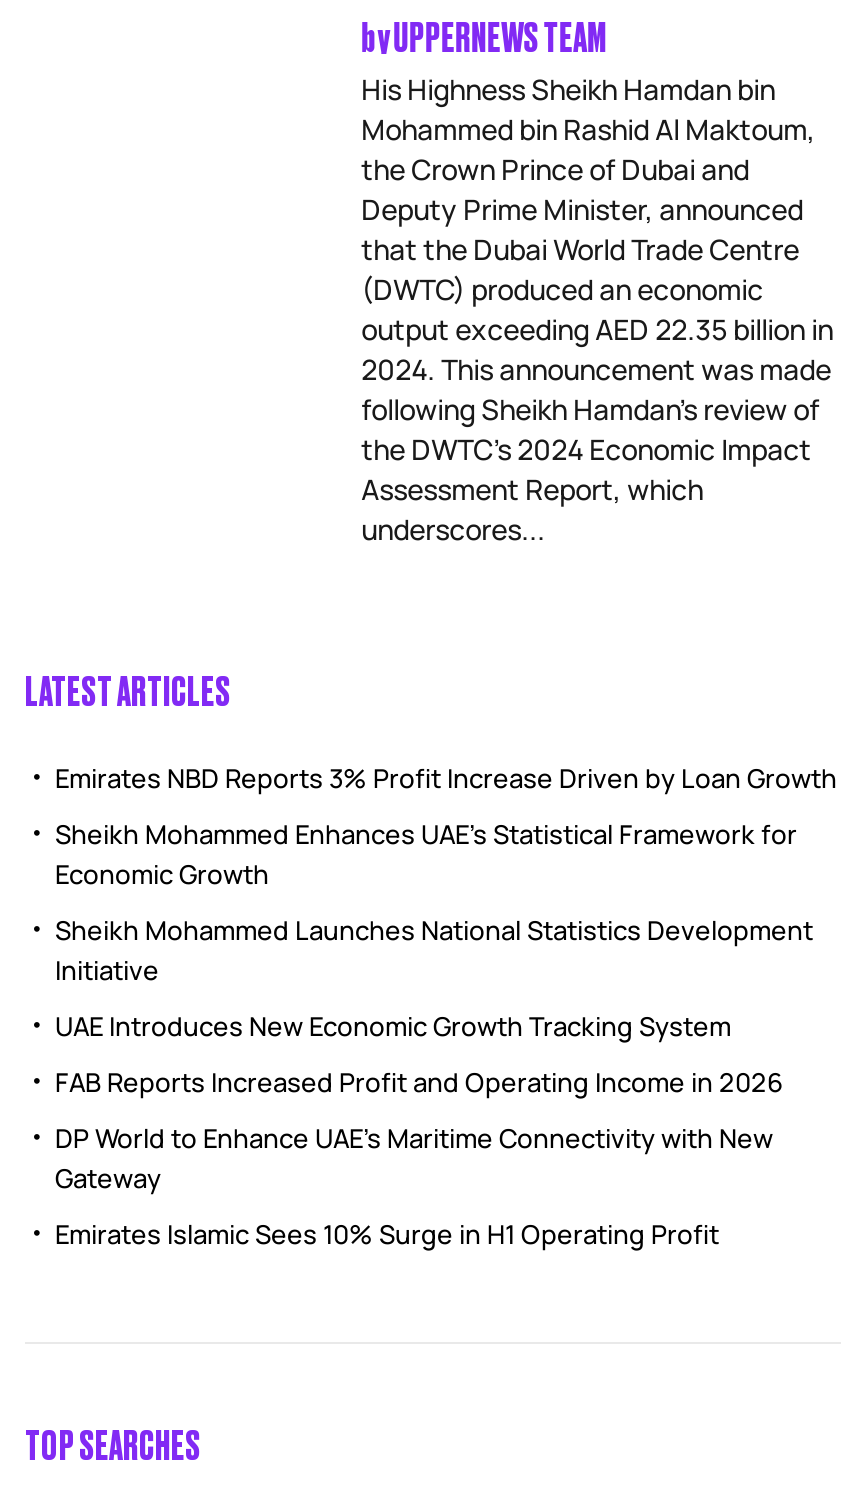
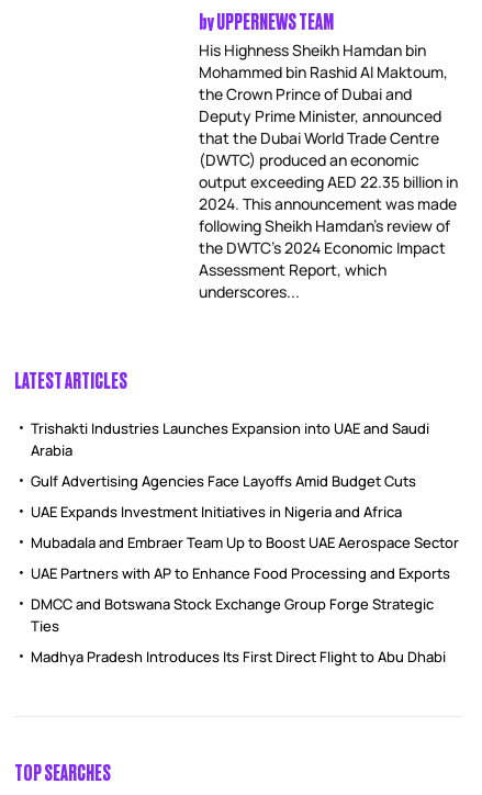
- Emirates NBD Reports 3% Profit Increase Driven by Loan Growth
+ Trishakti Industries Launches Expansion into UAE and Saudi
+ Arabia

- Sheikh Mohammed Enhances UAE’s Statistical Framework for
- Economic Growth
+ Gulf Advertising Agencies Face Layoffs Amid Budget Cuts

- Sheikh Mohammed Launches National Statistics Development
- Initiative
+ UAE Expands Investment Initiatives in Nigeria and Africa

- UAE Introduces New Economic Growth Tracking System
+ Mubadala and Embraer Team Up to Boost UAE Aerospace Sector

- FAB Reports Increased Profit and Operating Income in 2026
+ UAE Partners with AP to Enhance Food Processing and Exports

- DP World to Enhance UAE’s Maritime Connectivity with New
- Gateway
+ DMCC and Botswana Stock Exchange Group Forge Strategic
+ Ties

- Emirates Islamic Sees 10% Surge in H1 Operating Profit
+ Madhya Pradesh Introduces Its First Direct Flight to Abu Dhabi
